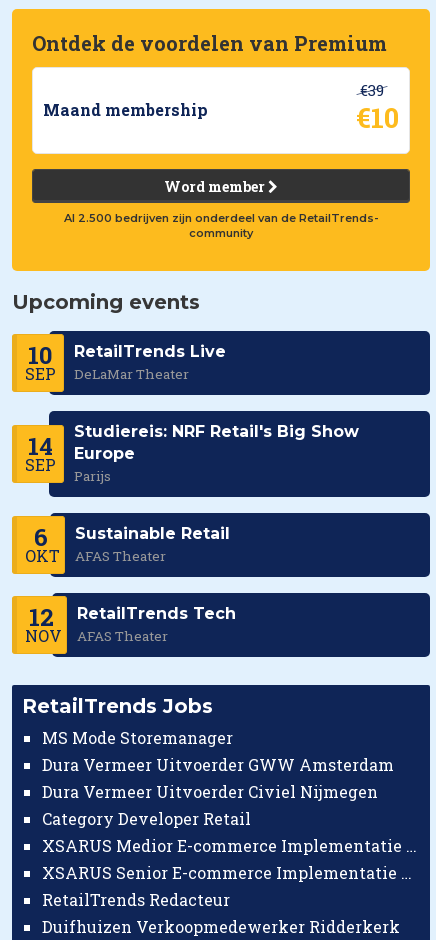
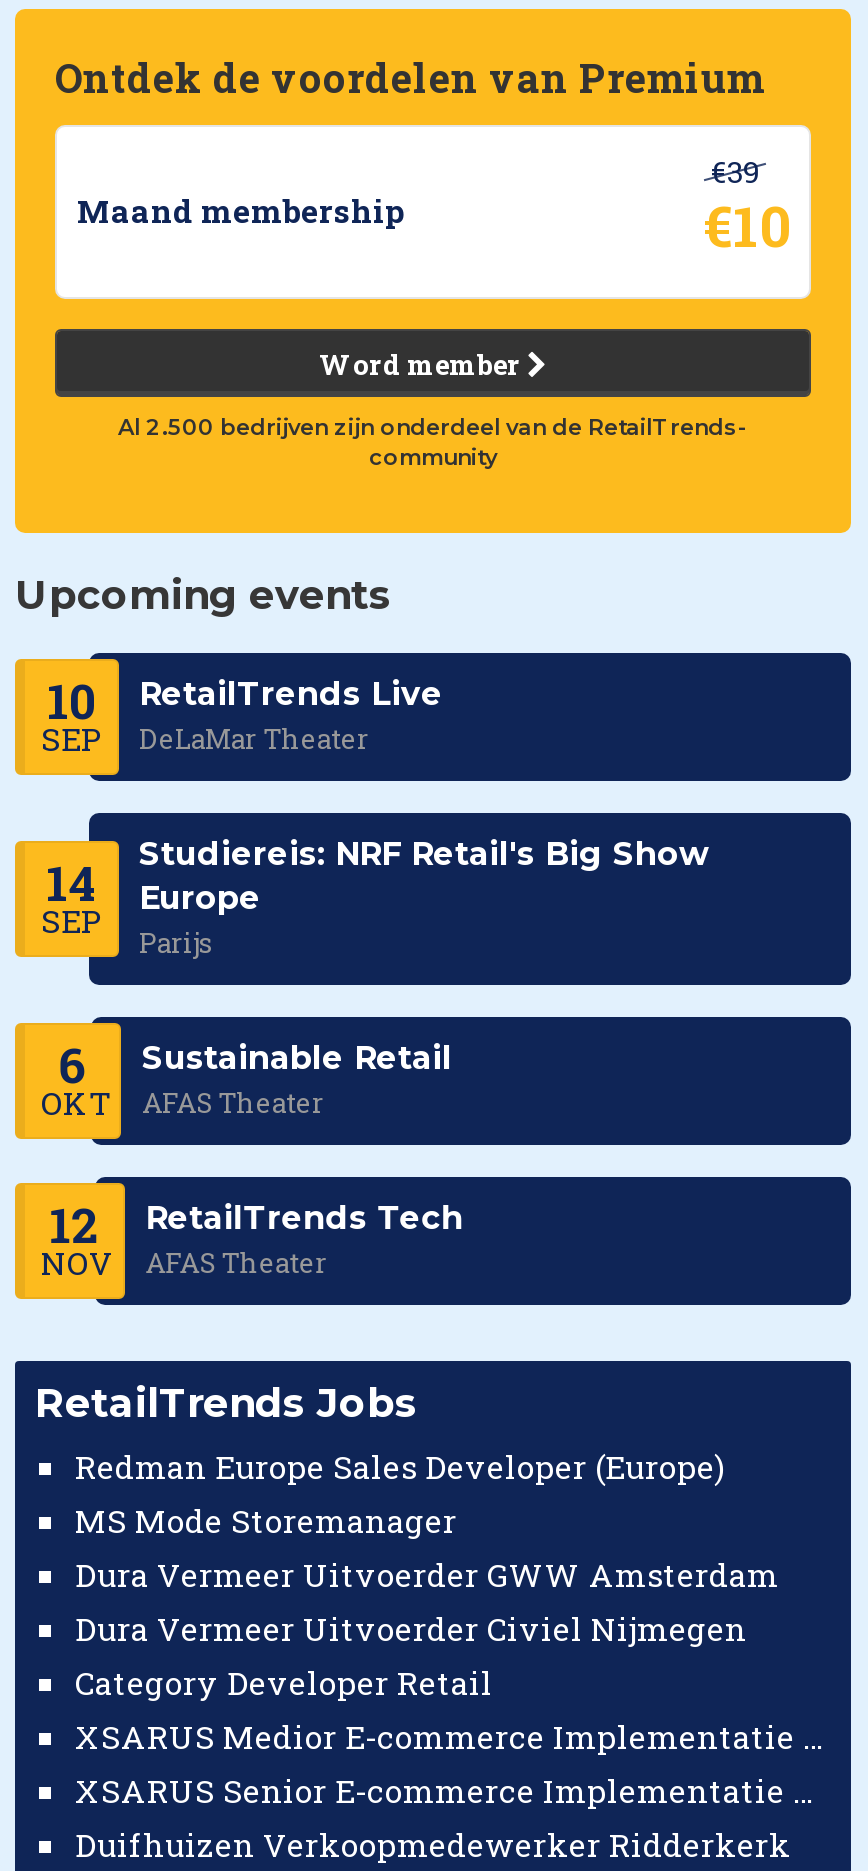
+ Redman Europe Sales Developer (Europe)

moved down: MS Mode Storemanager | Dura Vermeer Uitvoerder GWW Amsterdam | Dura Vermeer Uitvoerder Civiel Nijmegen | Category Developer Retail

- RetailTrends Redacteur
